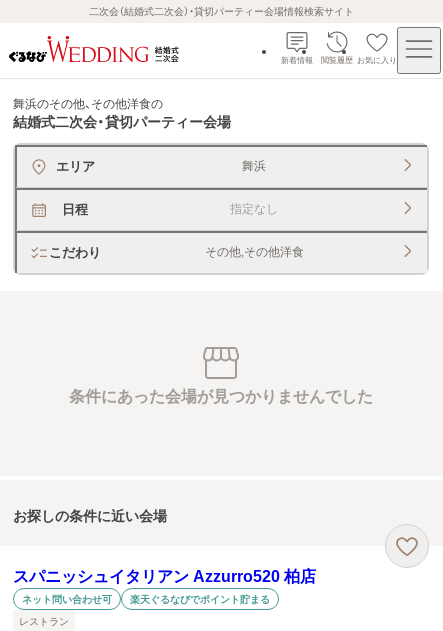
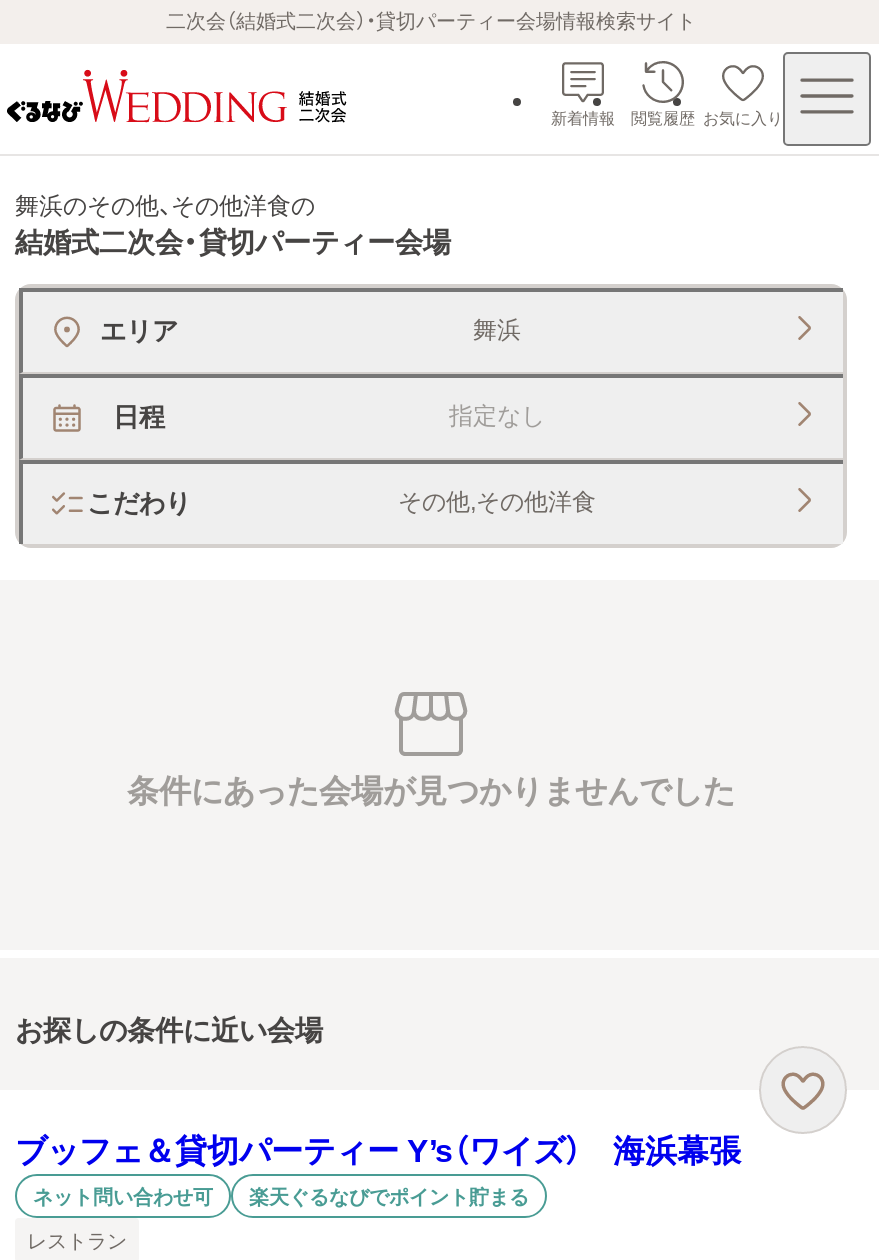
- スパニッシュイタリアン Azzurro520 柏店
+ ブッフェ＆貸切パーティー Y’s（ワイズ） 海浜幕張
